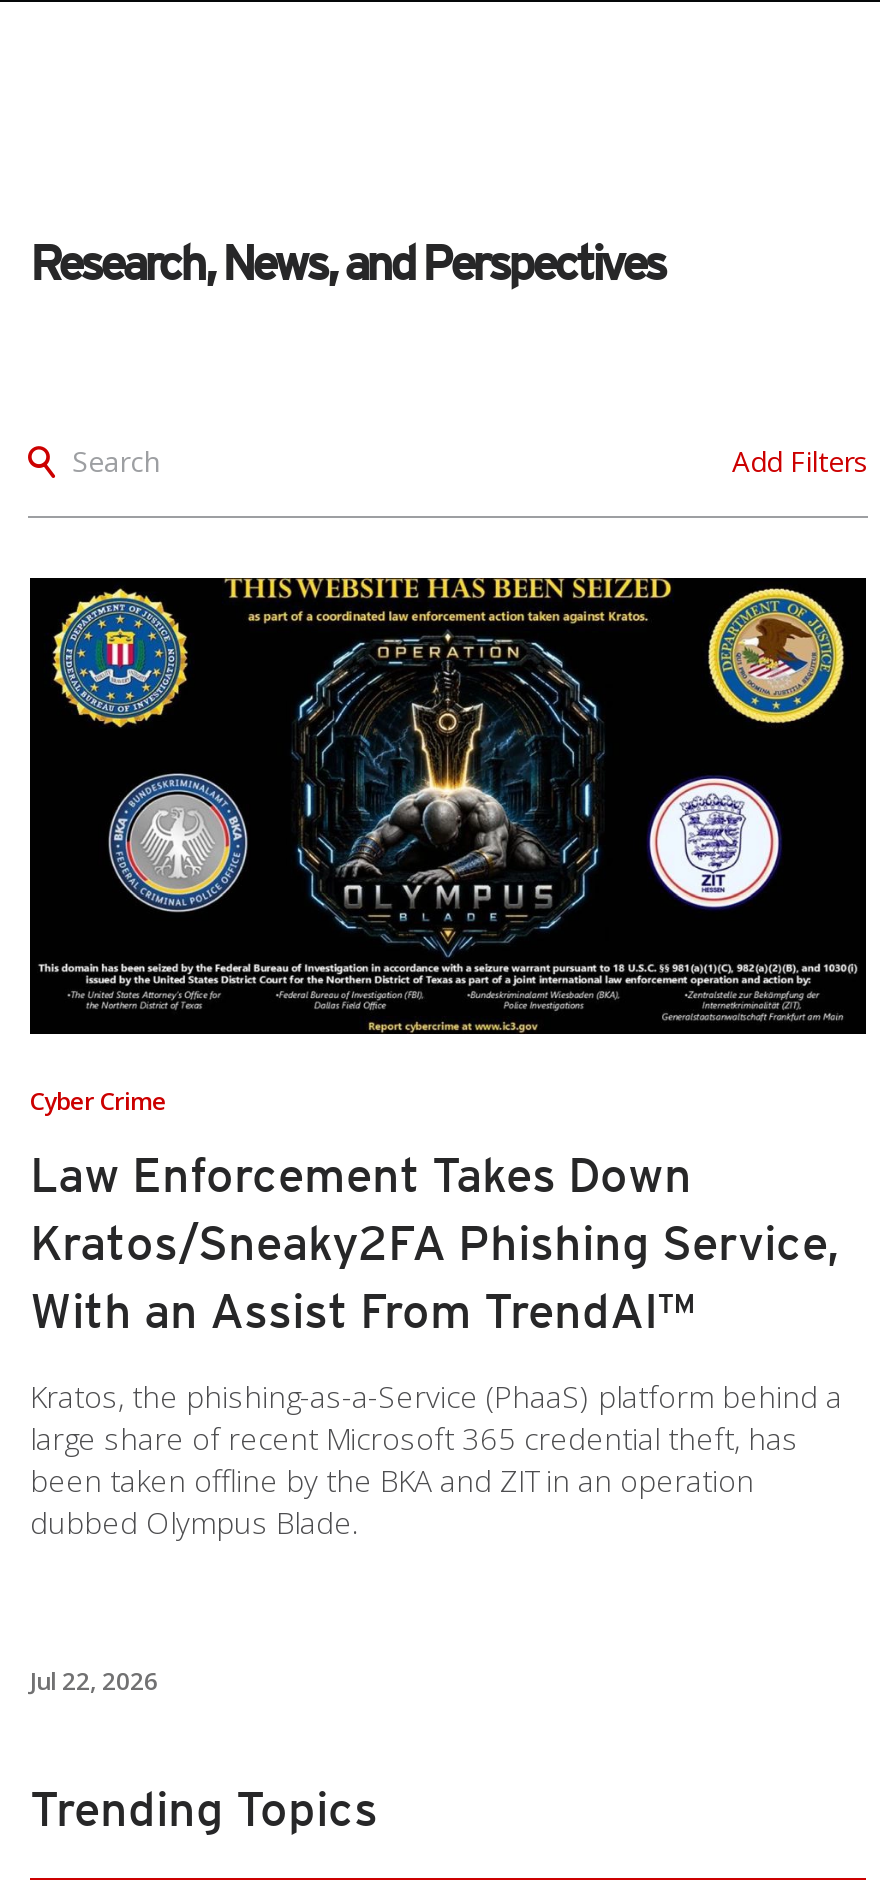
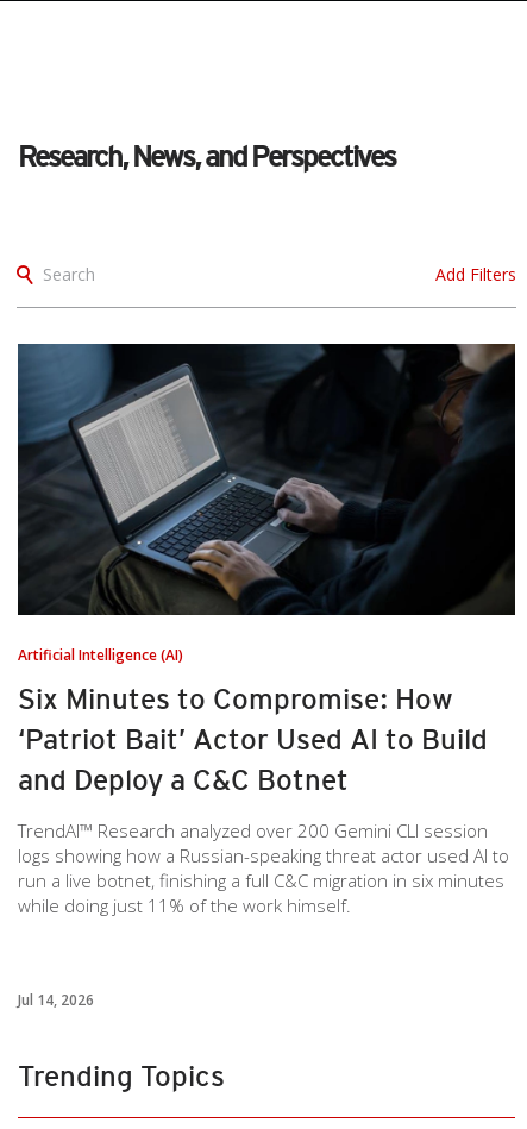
- [image]
- Cyber Crime
+ [image]
+ Artificial Intelligence (AI)

- Law Enforcement Takes Down
- Kratos/Sneaky2FA Phishing Service,
- With an Assist From TrendAI™
+ Six Minutes to Compromise: How
+ ‘Patriot Bait’ Actor Used AI to Build
+ and Deploy a C&C Botnet

- Kratos, the phishing-as-a-Service (PhaaS) platform behind a
- large share of recent Microsoft 365 credential theft, has
- been taken offline by the BKA and ZIT in an operation
- dubbed Olympus Blade.
+ TrendAI™ Research analyzed over 200 Gemini CLI session
+ logs showing how a Russian-speaking threat actor used AI to
+ run a live botnet, finishing a full C&C migration in six minutes
+ while doing just 11% of the work himself.

- Jul 22, 2026
+ Jul 14, 2026
